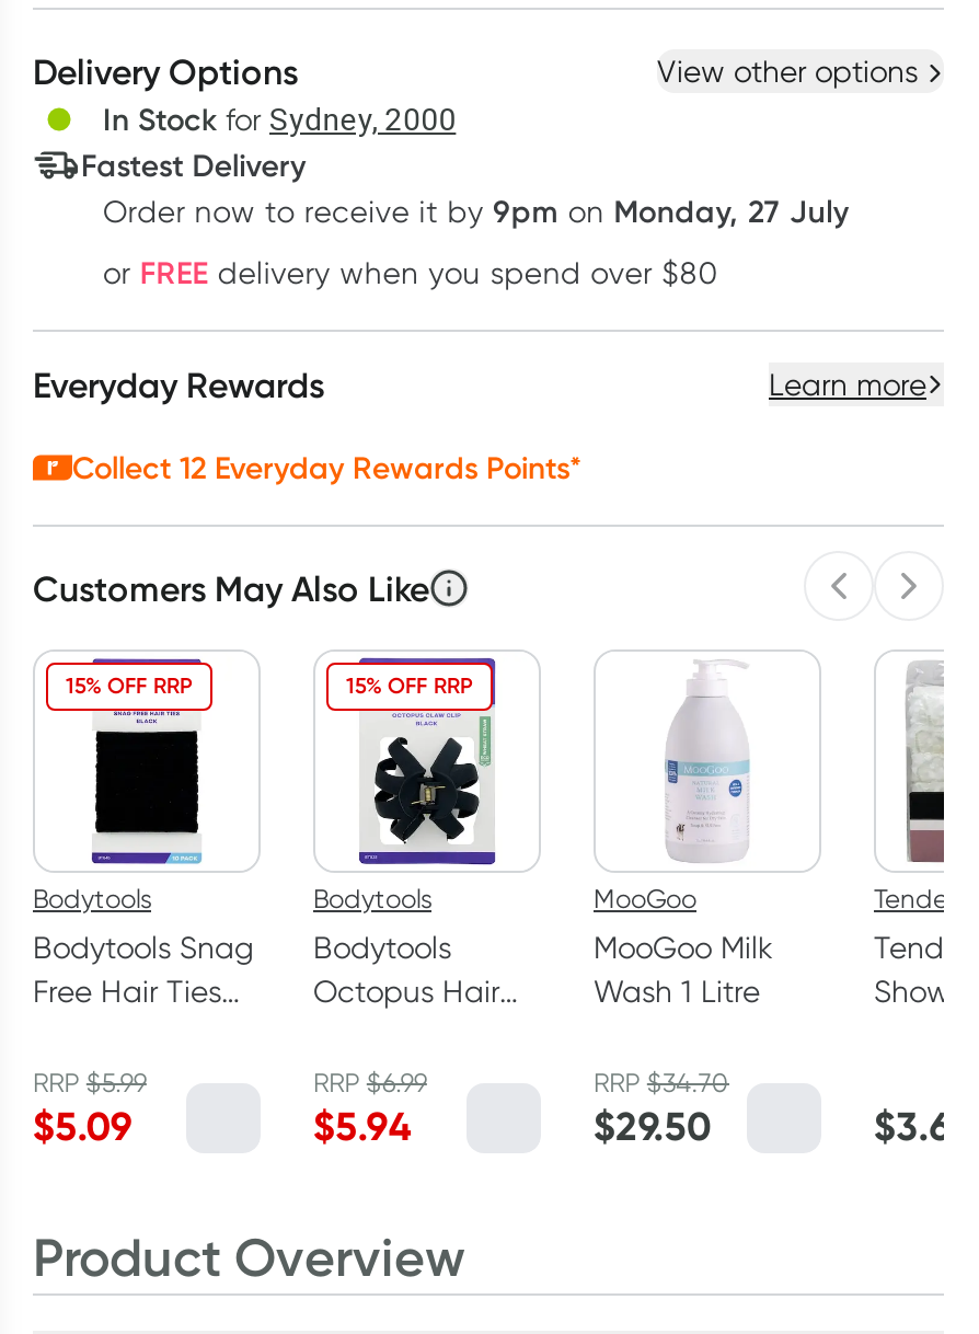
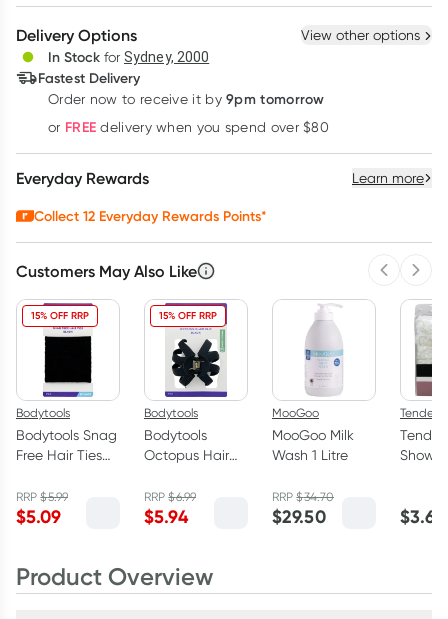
- Order now to receive it by 9pm on Monday, 27 July
+ Order now to receive it by 9pm tomorrow
